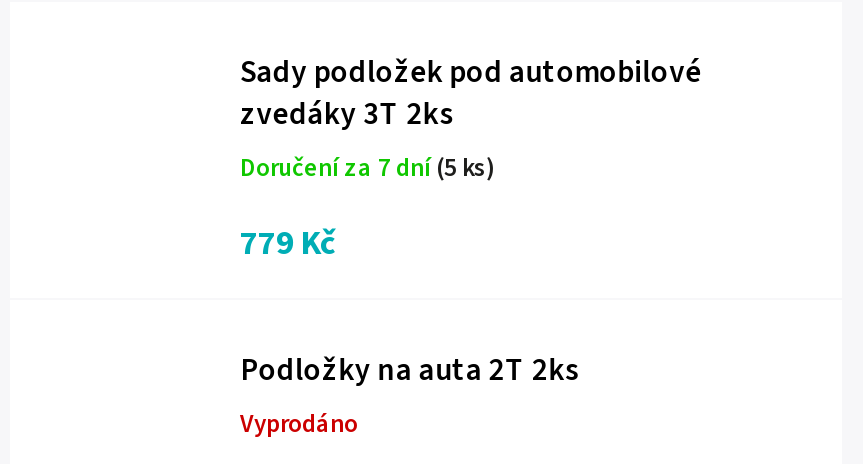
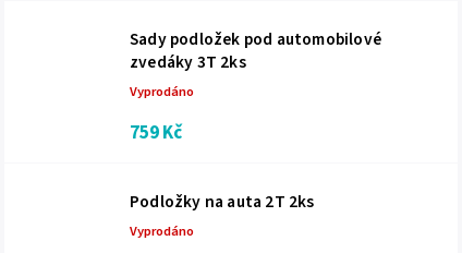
- Doručení za 7 dní (5 ks)
+ Vyprodáno

- 779 Kč
+ 759 Kč
